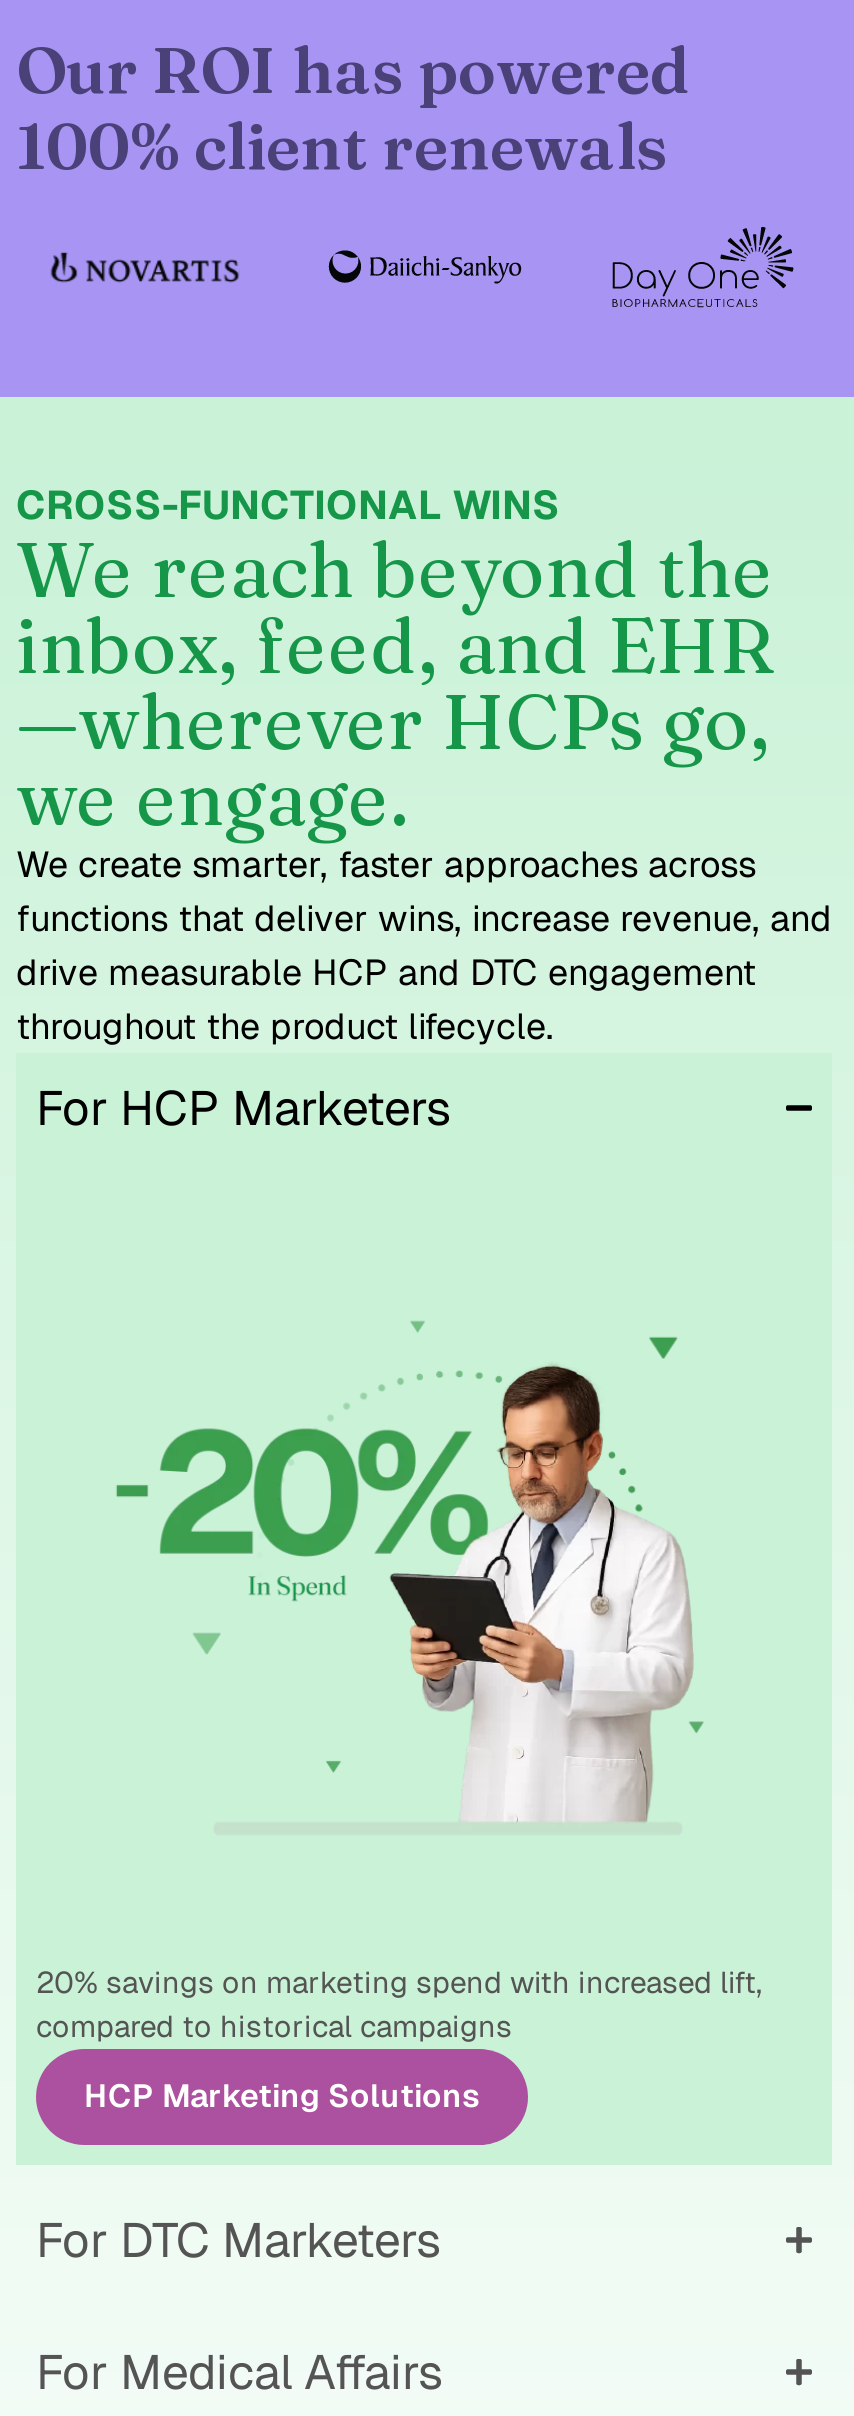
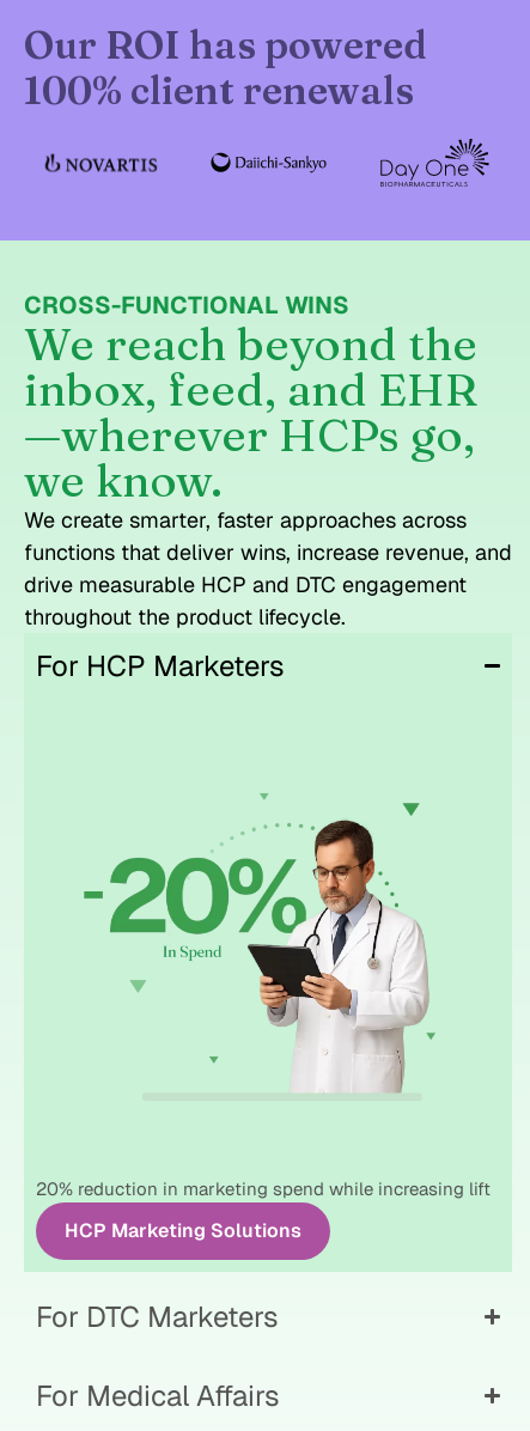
- we engage.
+ we know.

- 20% savings on marketing spend with increased lift,
- compared to historical campaigns
+ 20% reduction in marketing spend while increasing lift
